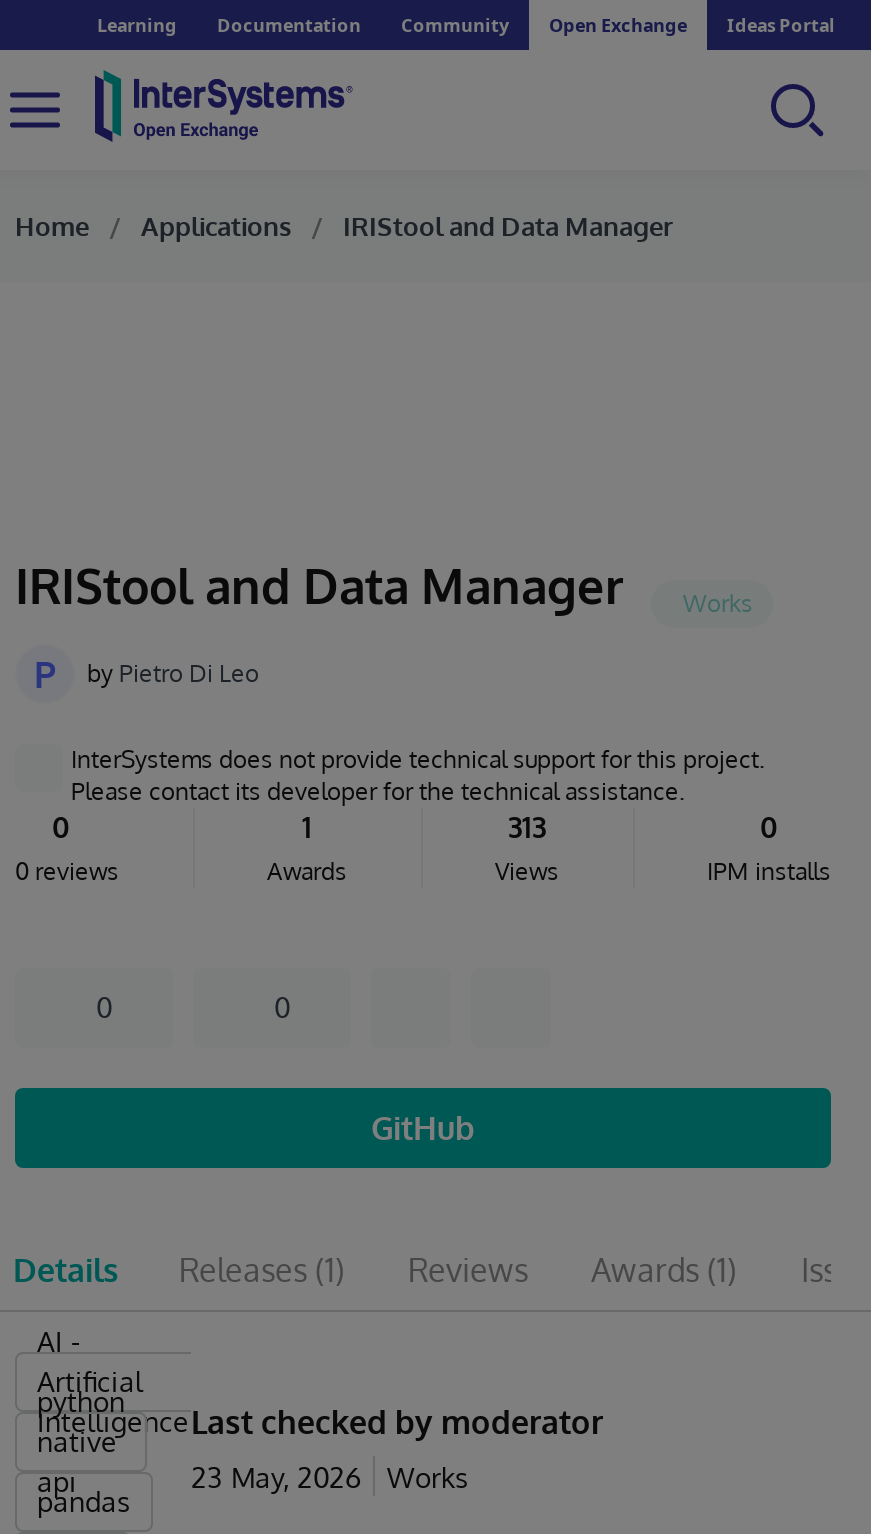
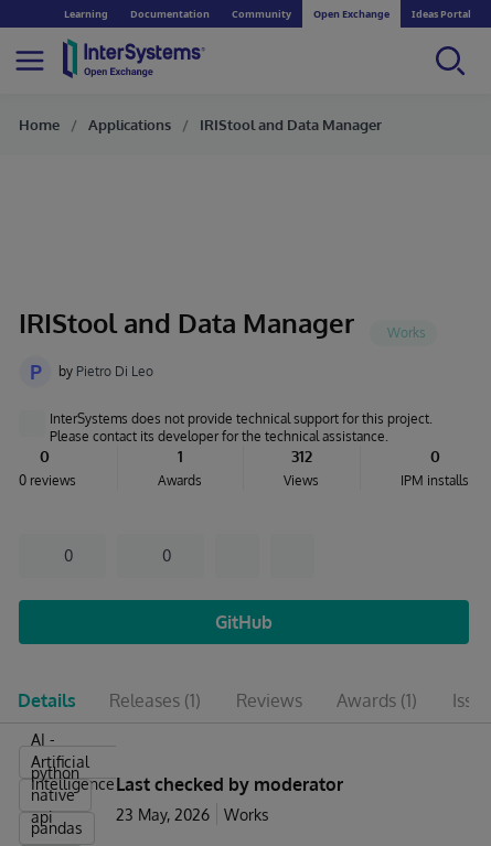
- 313
+ 312
